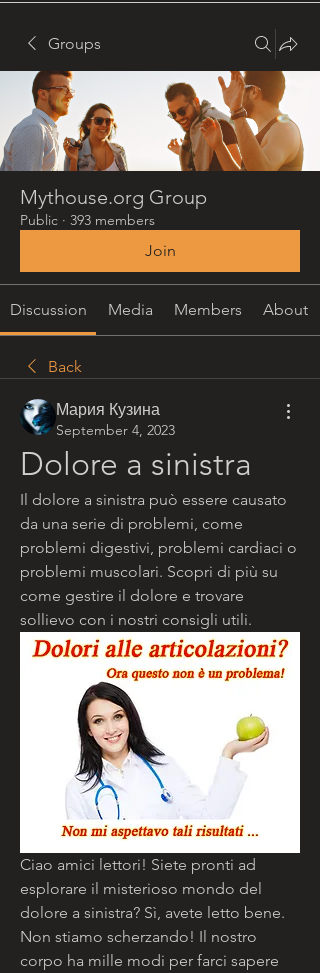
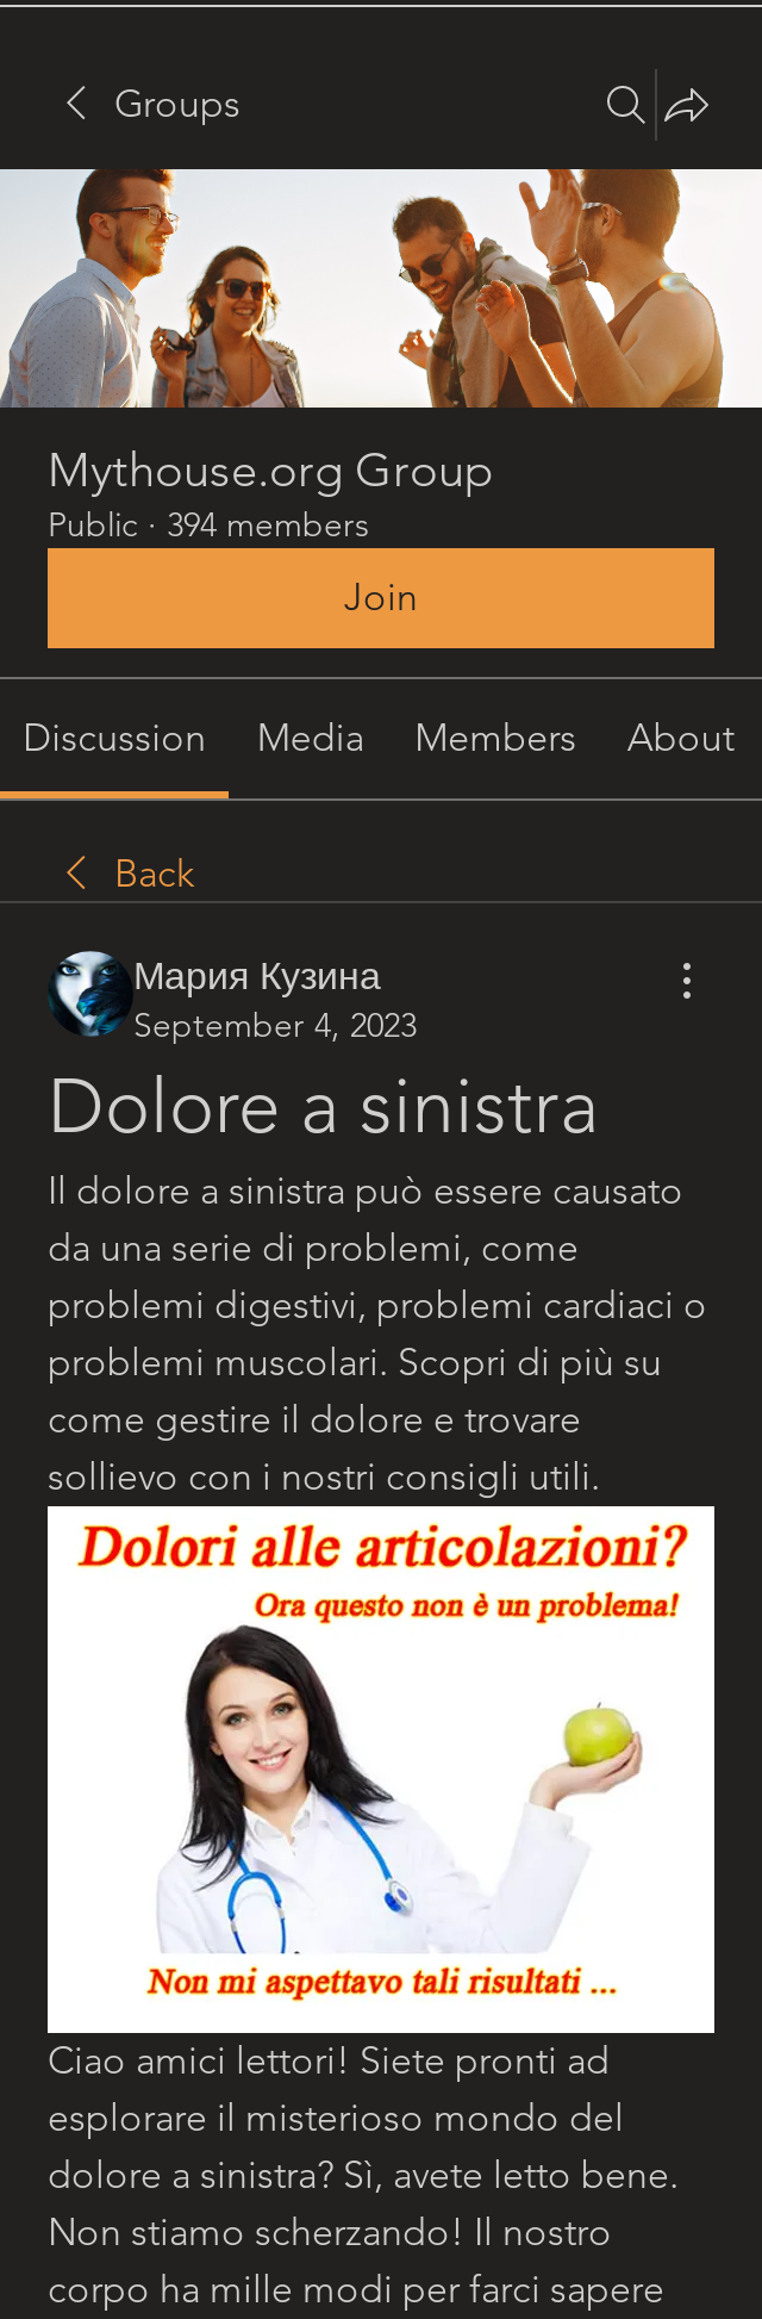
- Public · 393 members
+ Public · 394 members
